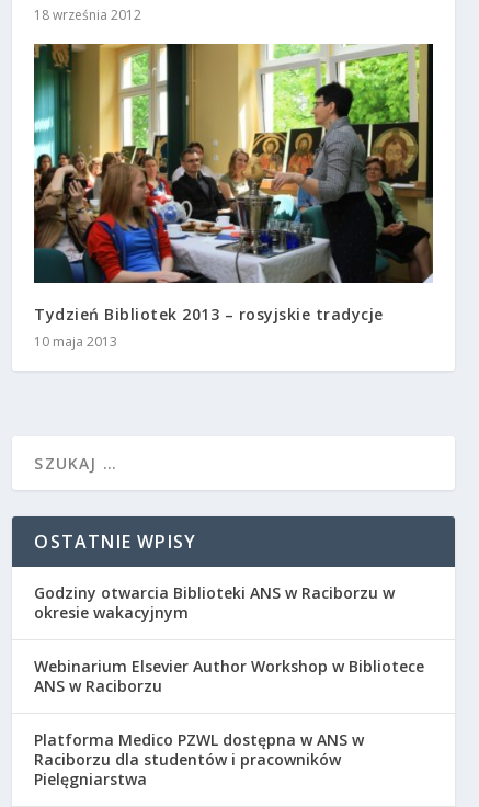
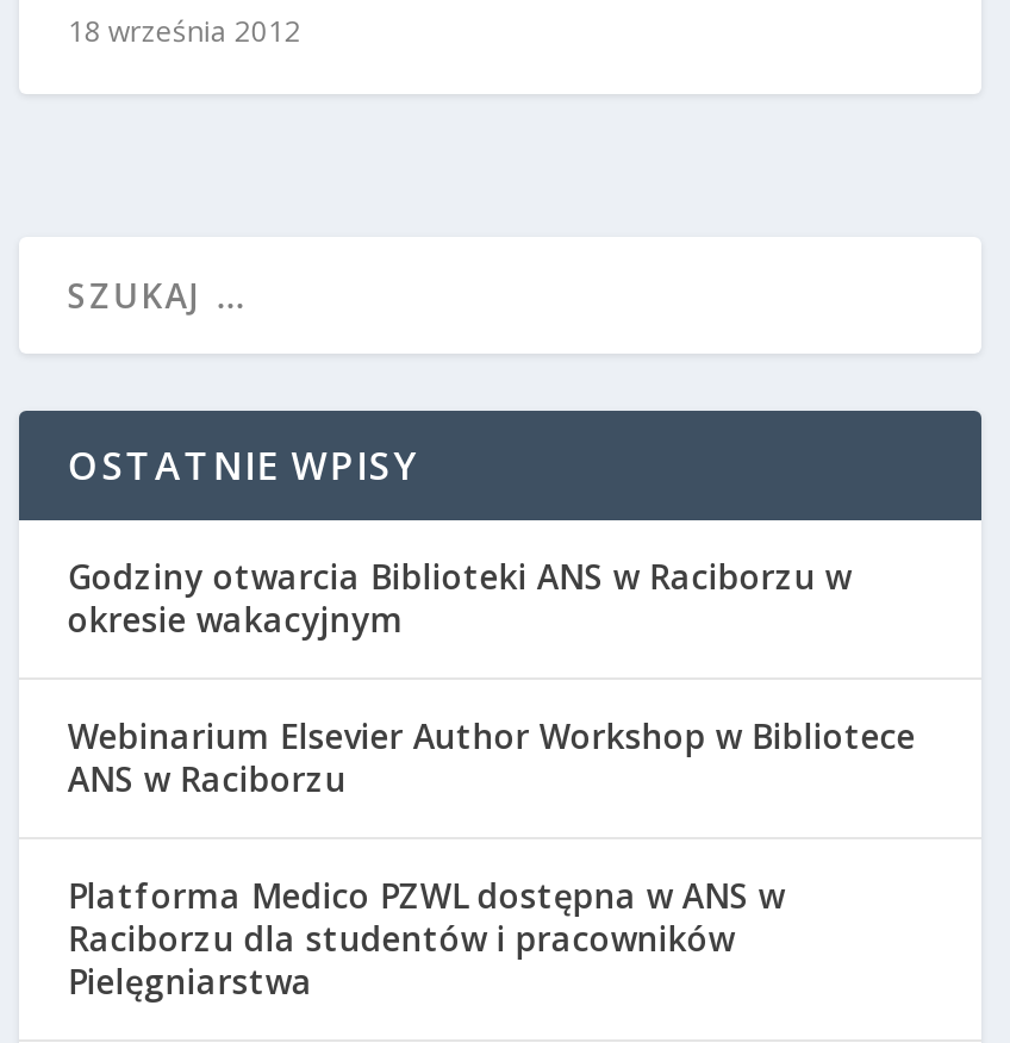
- [image]
- Tydzień Bibliotek 2013 – rosyjskie tradycje
- 10 maja 2013
